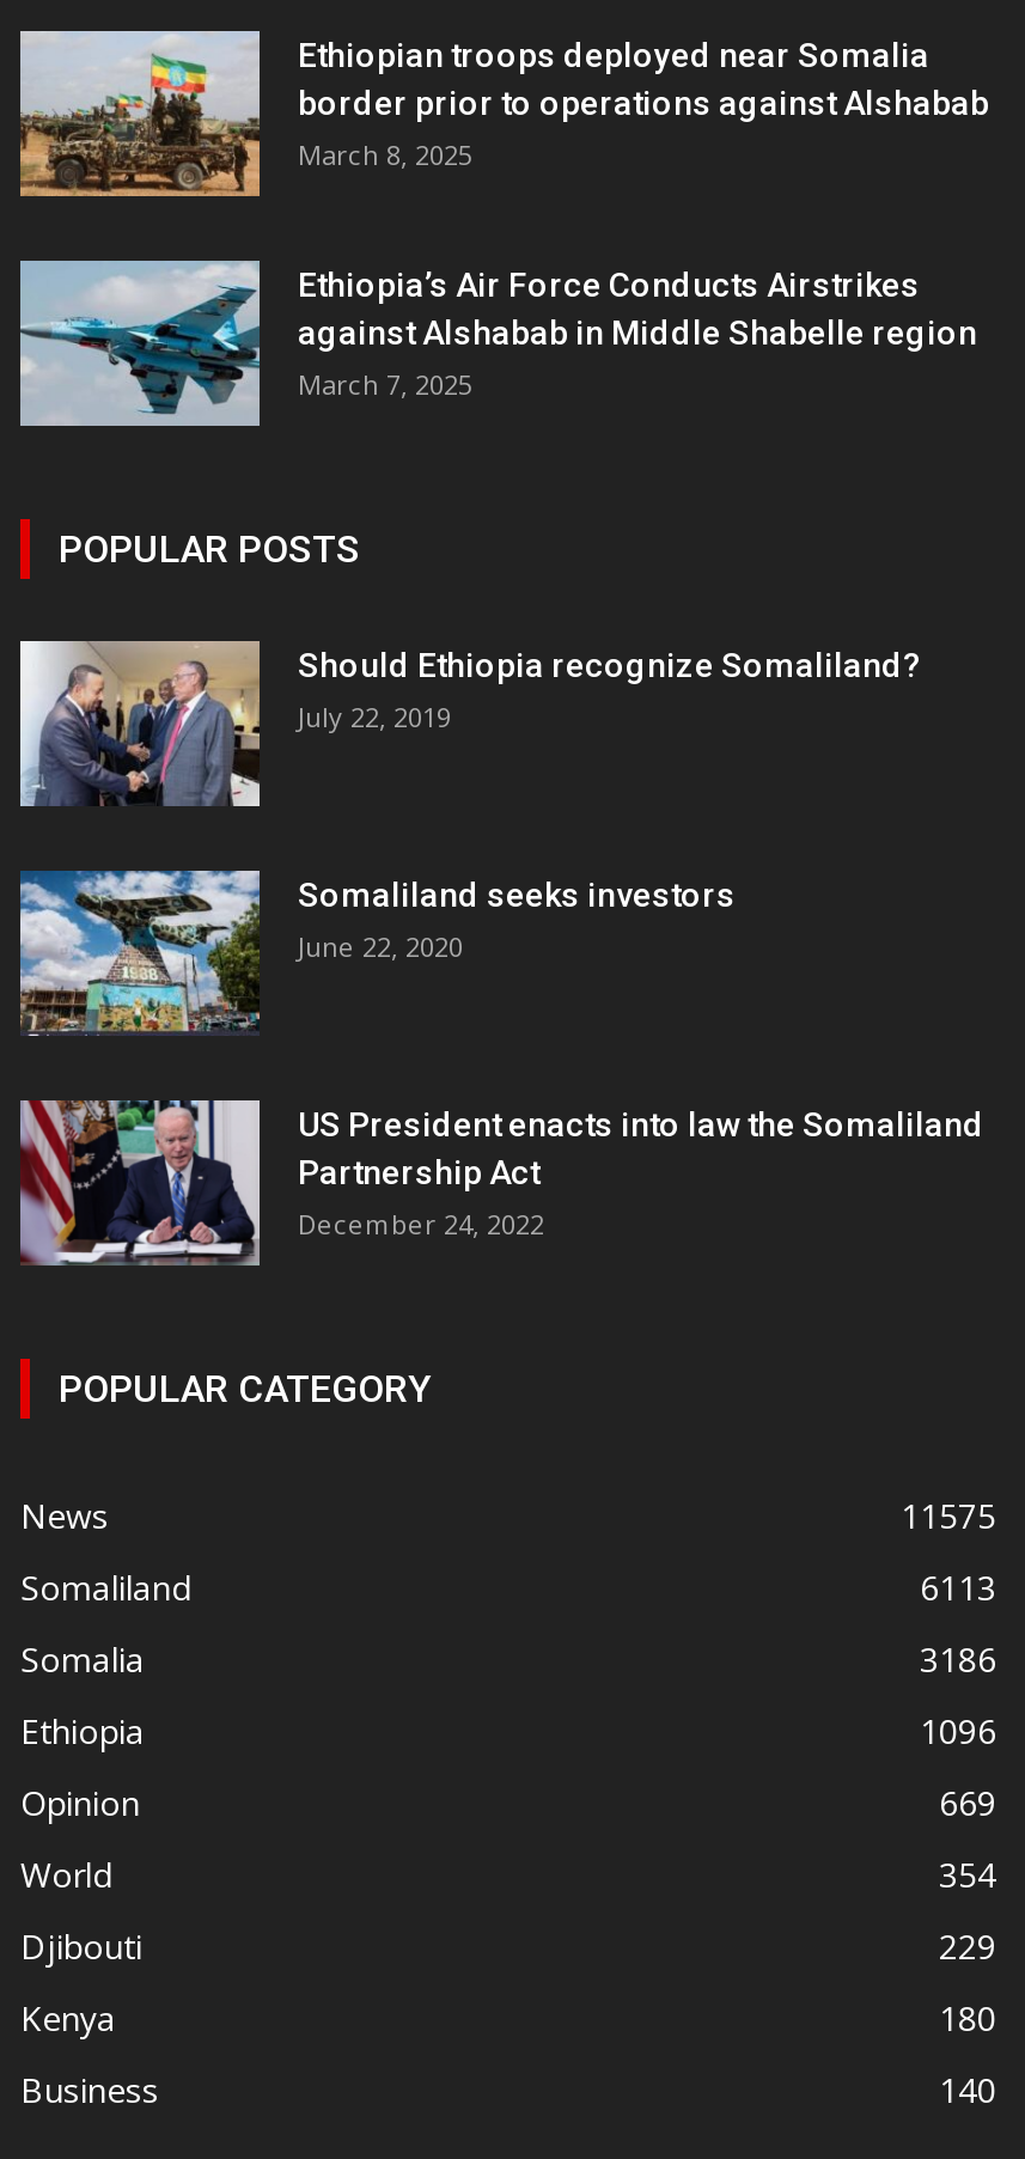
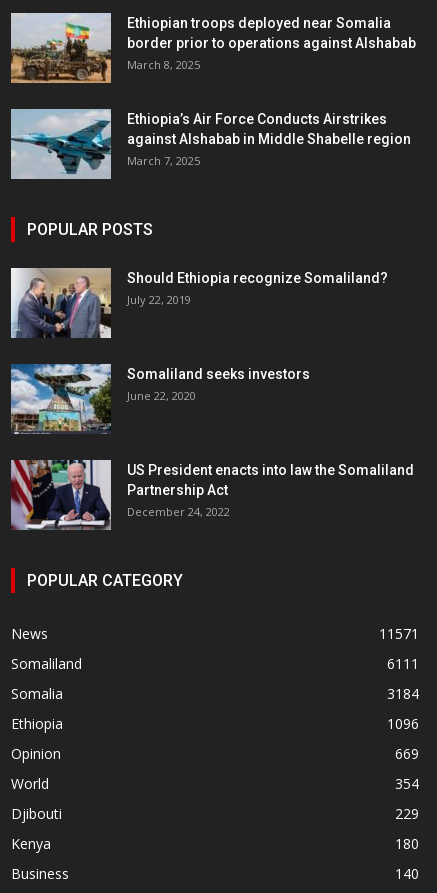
- 11575
+ 11571

- 6113
+ 6111

- 3186
+ 3184
